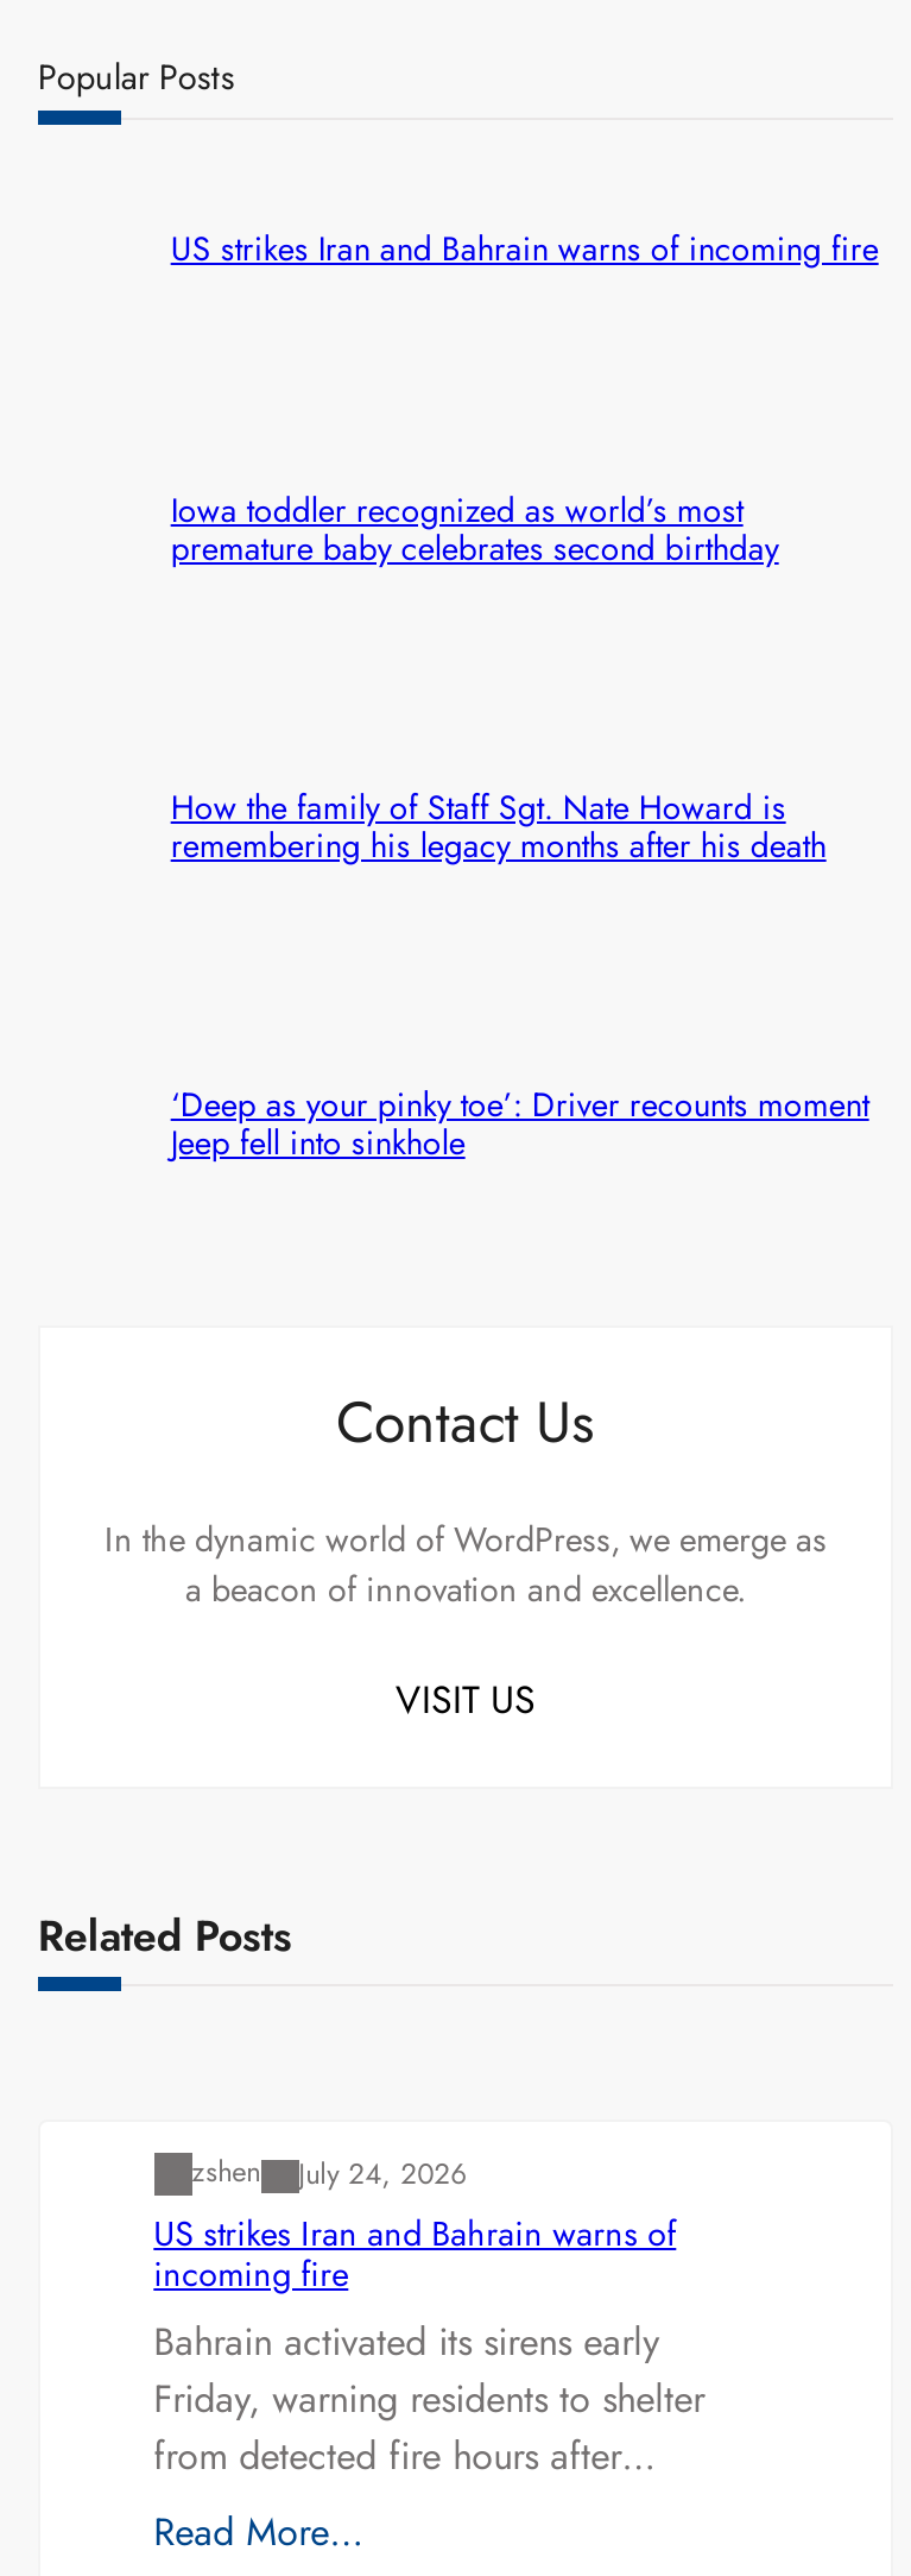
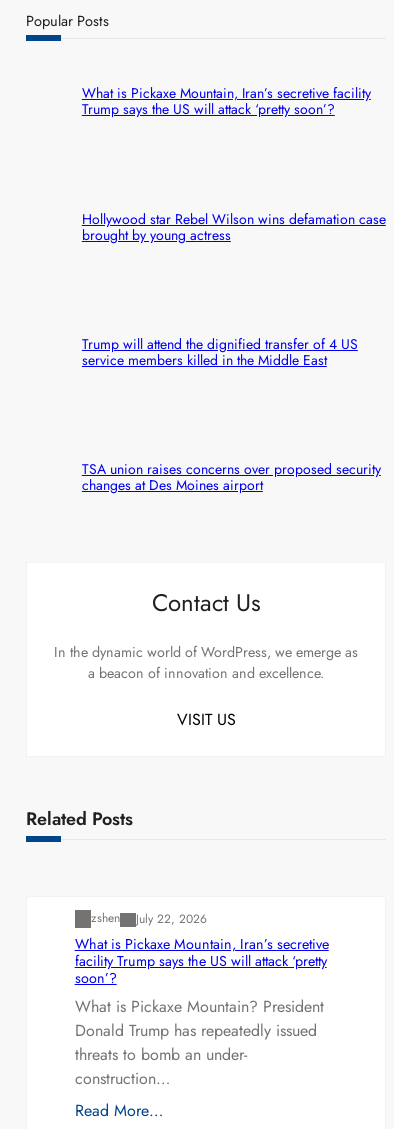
- US strikes Iran and Bahrain warns of incoming fire
+ What is Pickaxe Mountain, Iran’s secretive facility
+ Trump says the US will attack ‘pretty soon’?

- Iowa toddler recognized as world’s most
- premature baby celebrates second birthday
+ Hollywood star Rebel Wilson wins defamation case
+ brought by young actress

- How the family of Staff Sgt. Nate Howard is
- remembering his legacy months after his death
+ Trump will attend the dignified transfer of 4 US
+ service members killed in the Middle East

- ‘Deep as your pinky toe’: Driver recounts moment
- Jeep fell into sinkhole
+ TSA union raises concerns over proposed security
+ changes at Des Moines airport

- July 24, 2026
- US strikes Iran and Bahrain warns of
- incoming fire
- Bahrain activated its sirens early
- Friday, warning residents to shelter
- from detected fire hours after…
+ July 22, 2026
+ What is Pickaxe Mountain, Iran’s secretive
+ facility Trump says the US will attack ‘pretty
+ soon’?
+ What is Pickaxe Mountain? President
+ Donald Trump has repeatedly issued
+ threats to bomb an under-
+ construction…
